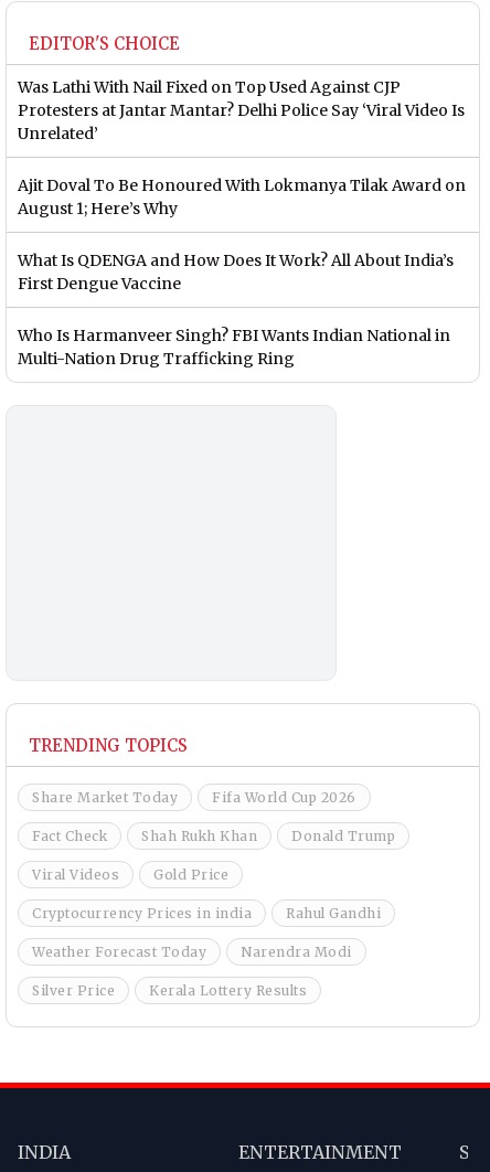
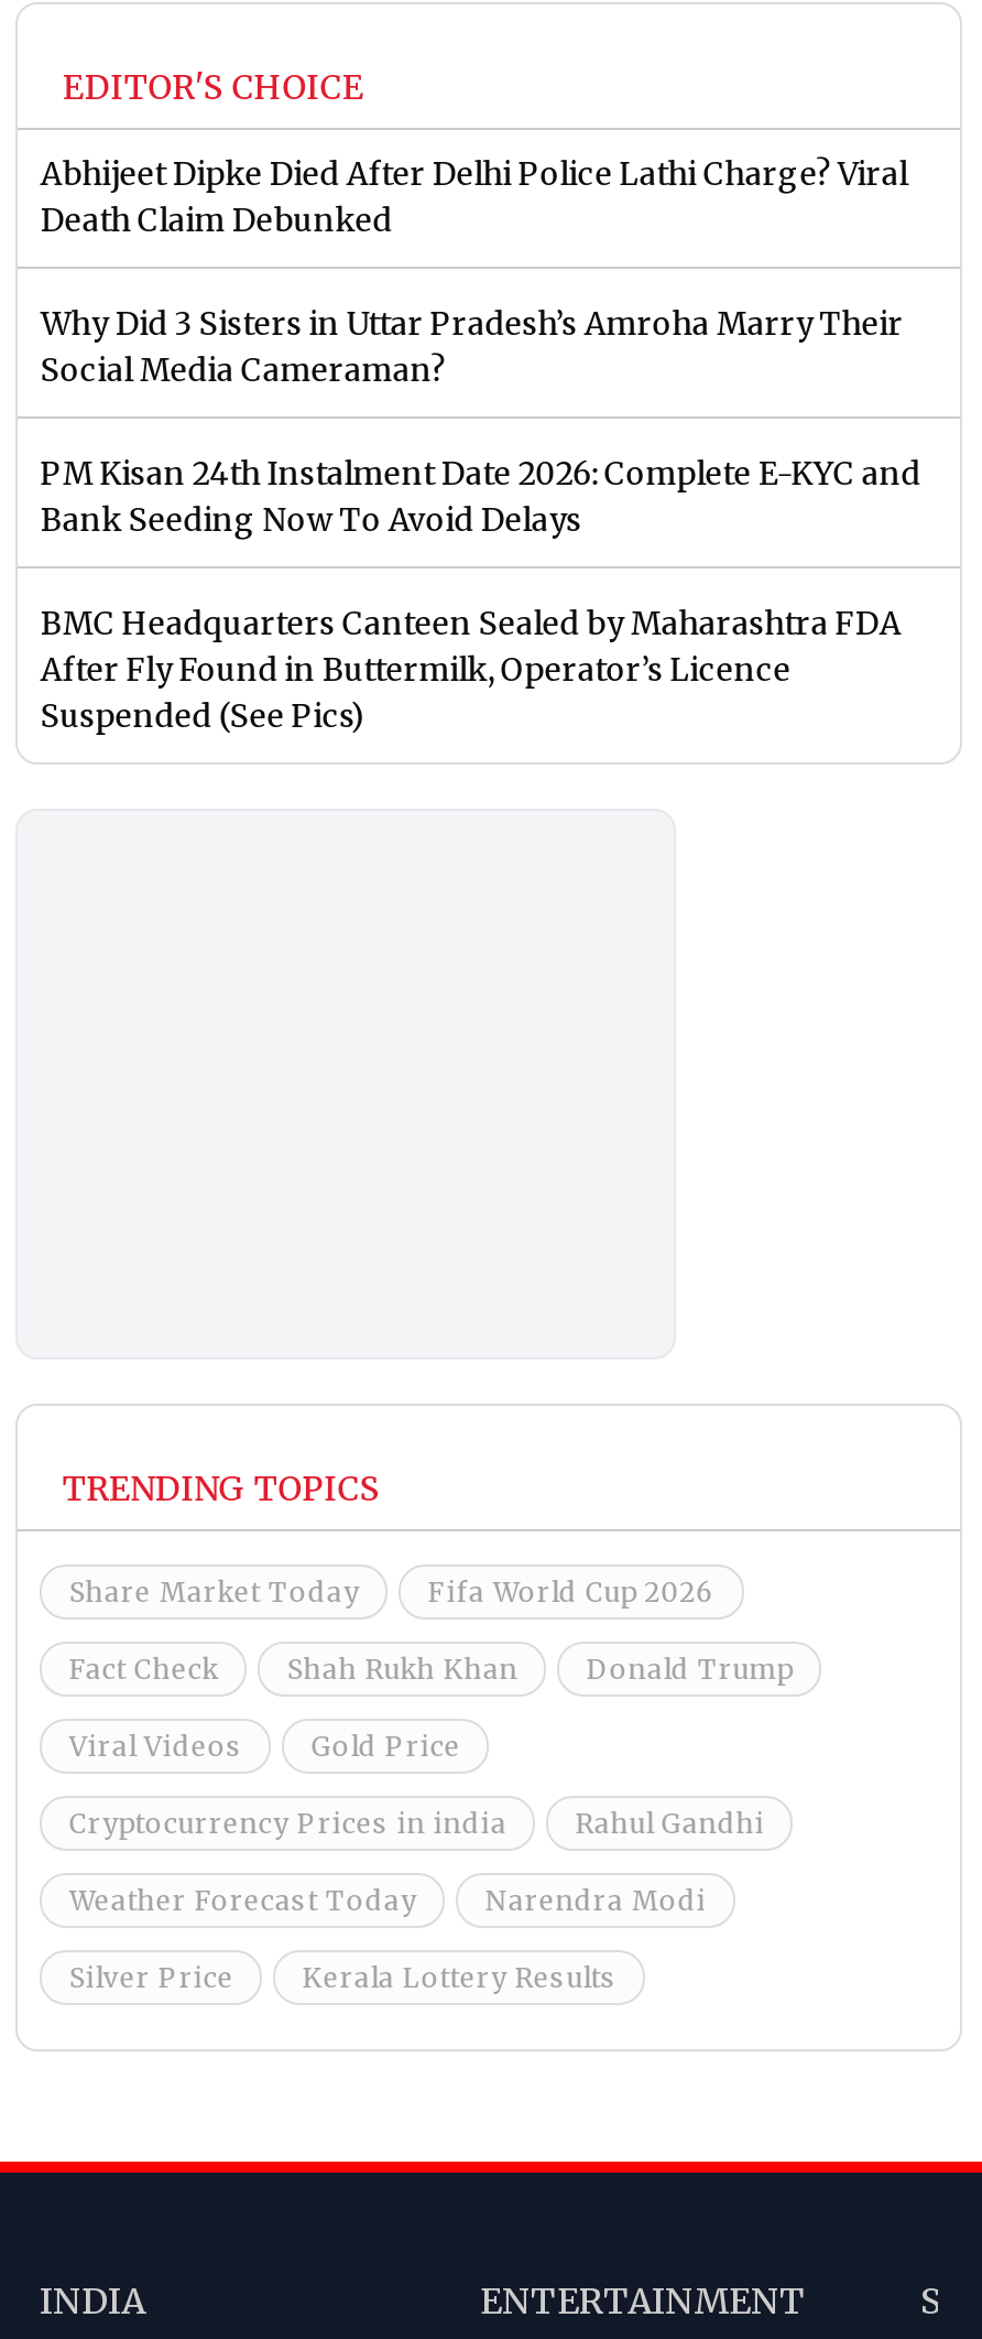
- Was Lathi With Nail Fixed on Top Used Against CJP
- Protesters at Jantar Mantar? Delhi Police Say ‘Viral Video Is
- Unrelated’
+ Abhijeet Dipke Died After Delhi Police Lathi Charge? Viral
+ Death Claim Debunked

- Ajit Doval To Be Honoured With Lokmanya Tilak Award on
- August 1; Here’s Why
+ Why Did 3 Sisters in Uttar Pradesh’s Amroha Marry Their
+ Social Media Cameraman?

- What Is QDENGA and How Does It Work? All About India’s
- First Dengue Vaccine
+ PM Kisan 24th Instalment Date 2026: Complete E-KYC and
+ Bank Seeding Now To Avoid Delays

- Who Is Harmanveer Singh? FBI Wants Indian National in
- Multi-Nation Drug Trafficking Ring
+ BMC Headquarters Canteen Sealed by Maharashtra FDA
+ After Fly Found in Buttermilk, Operator’s Licence
+ Suspended (See Pics)
